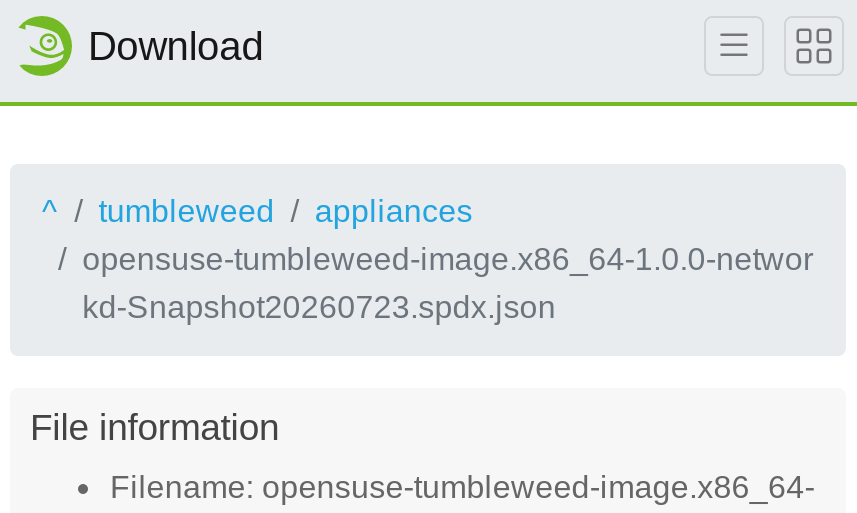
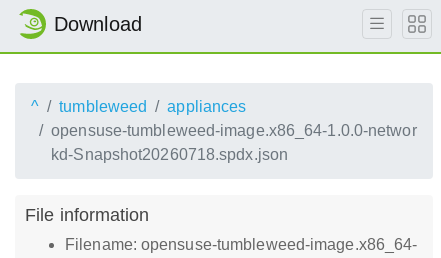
- kd-Snapshot20260723.spdx.json
+ kd-Snapshot20260718.spdx.json
